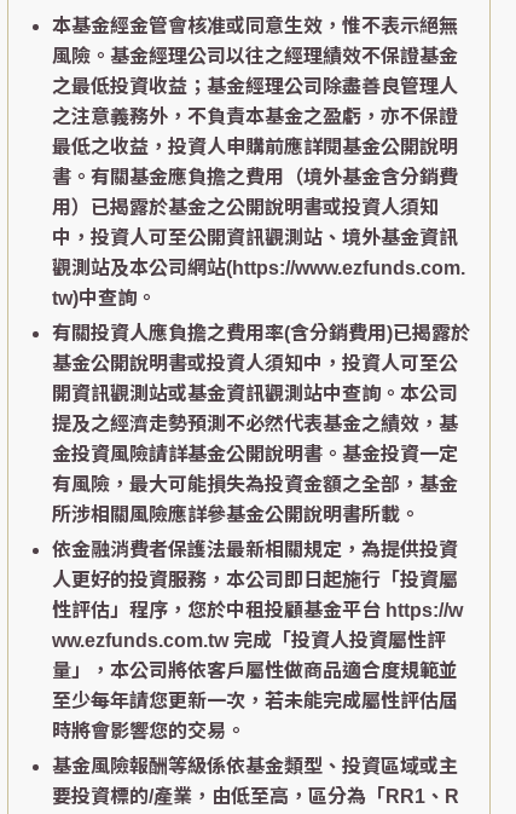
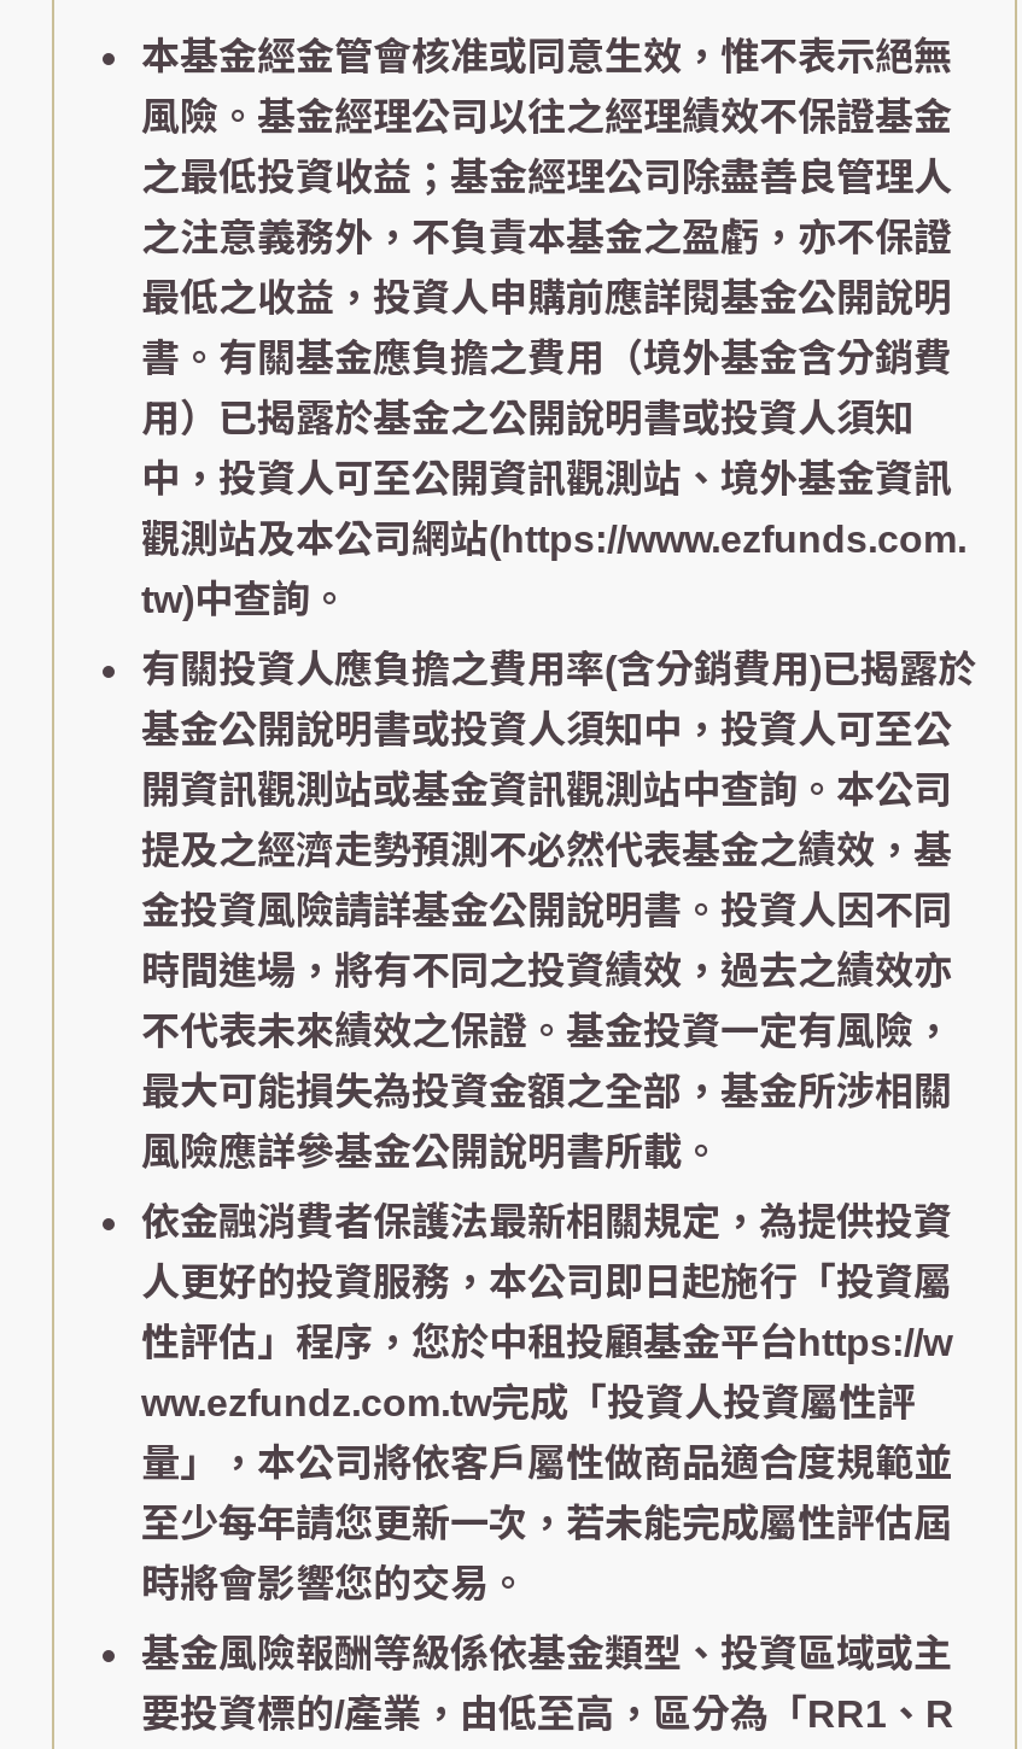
- 金投資風險請詳基金公開說明書。基金投資一定
- 有風險，最大可能損失為投資金額之全部，基金
- 所涉相關風險應詳參基金公開說明書所載。
+ 金投資風險請詳基金公開說明書。投資人因不同
+ 時間進場，將有不同之投資績效，過去之績效亦
+ 不代表未來績效之保證。基金投資一定有風險，
+ 最大可能損失為投資金額之全部，基金所涉相關
+ 風險應詳參基金公開說明書所載。

- 性評估」程序，您於中租投顧基金平台 https://w
+ 性評估」程序，您於中租投顧基金平台https://w

- ww.ezfunds.com.tw 完成「投資人投資屬性評
+ ww.ezfundz.com.tw完成「投資人投資屬性評
